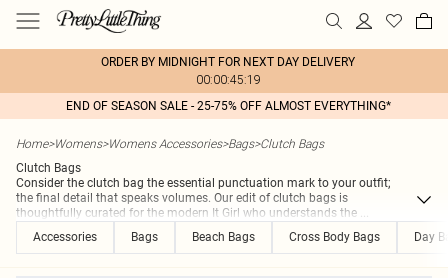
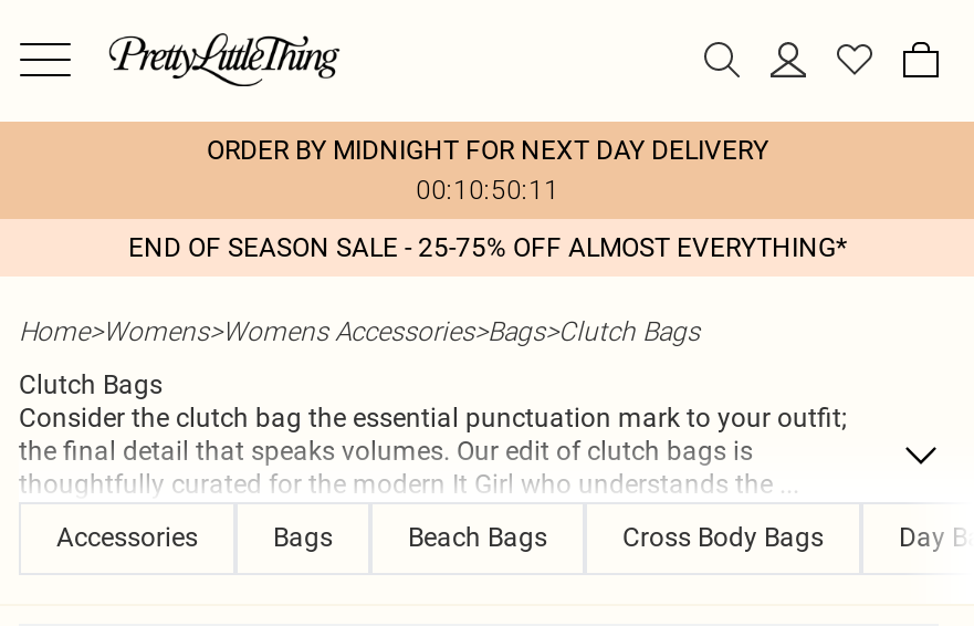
- 00:00:45:19
+ 00:10:50:11
